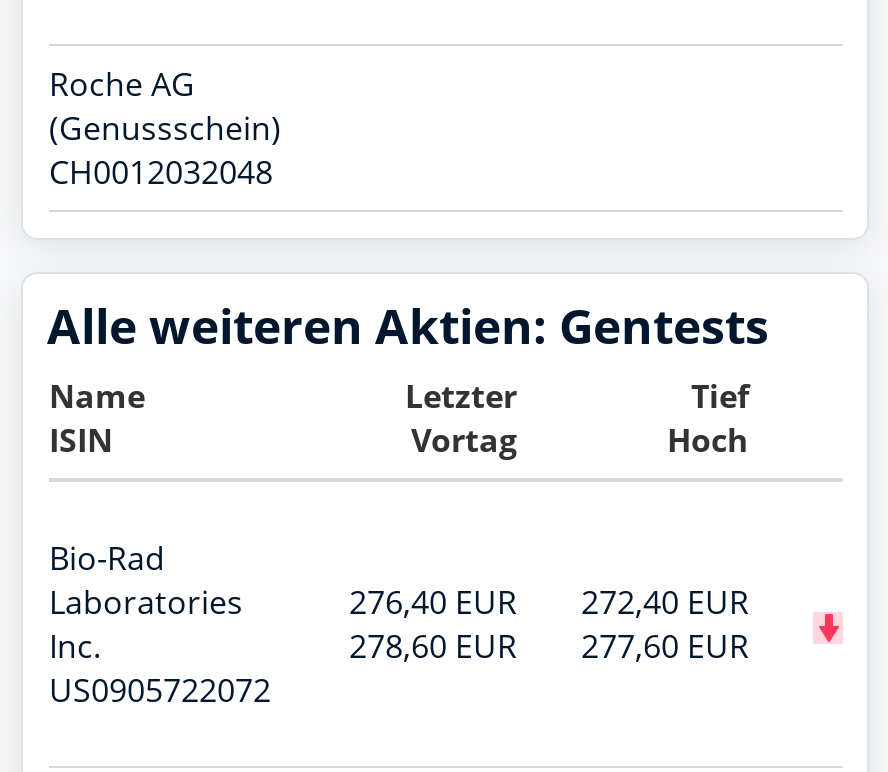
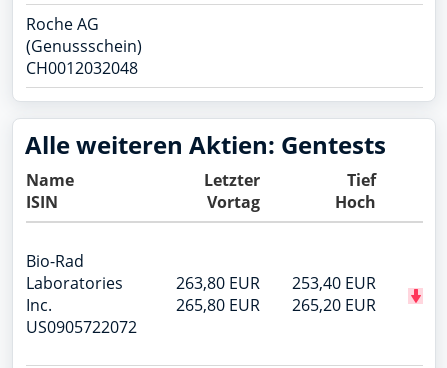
- 276,40 EUR
+ 263,80 EUR

- 272,40 EUR
+ 253,40 EUR

- 278,60 EUR
+ 265,80 EUR

- 277,60 EUR
+ 265,20 EUR
